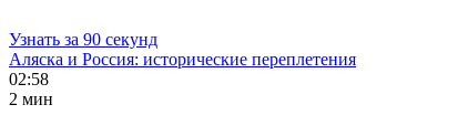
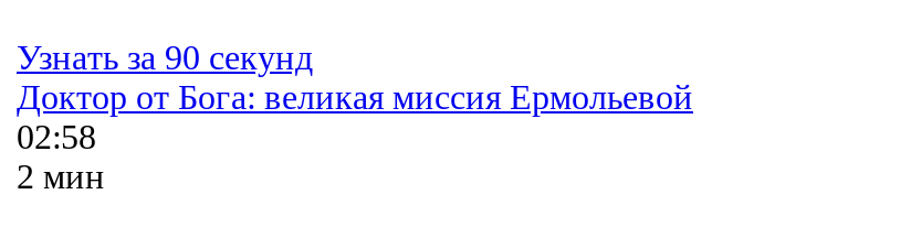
- Аляска и Россия: исторические переплетения
+ Доктор от Бога: великая миссия Ермольевой
